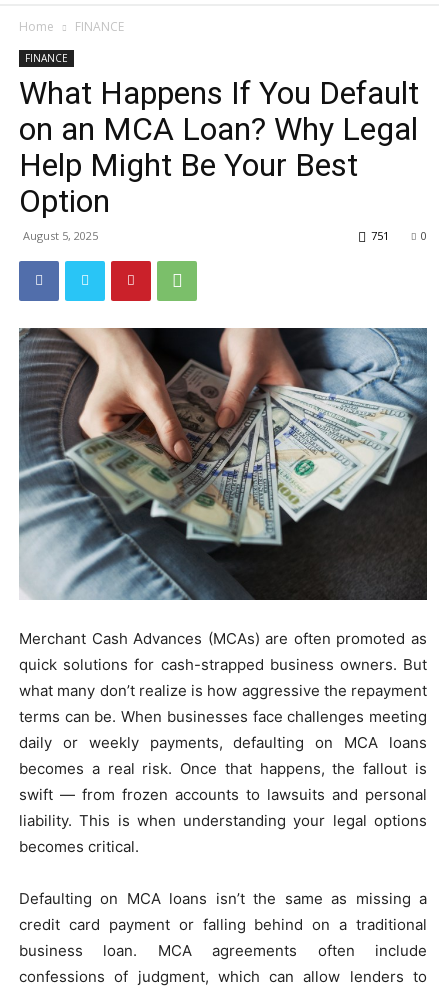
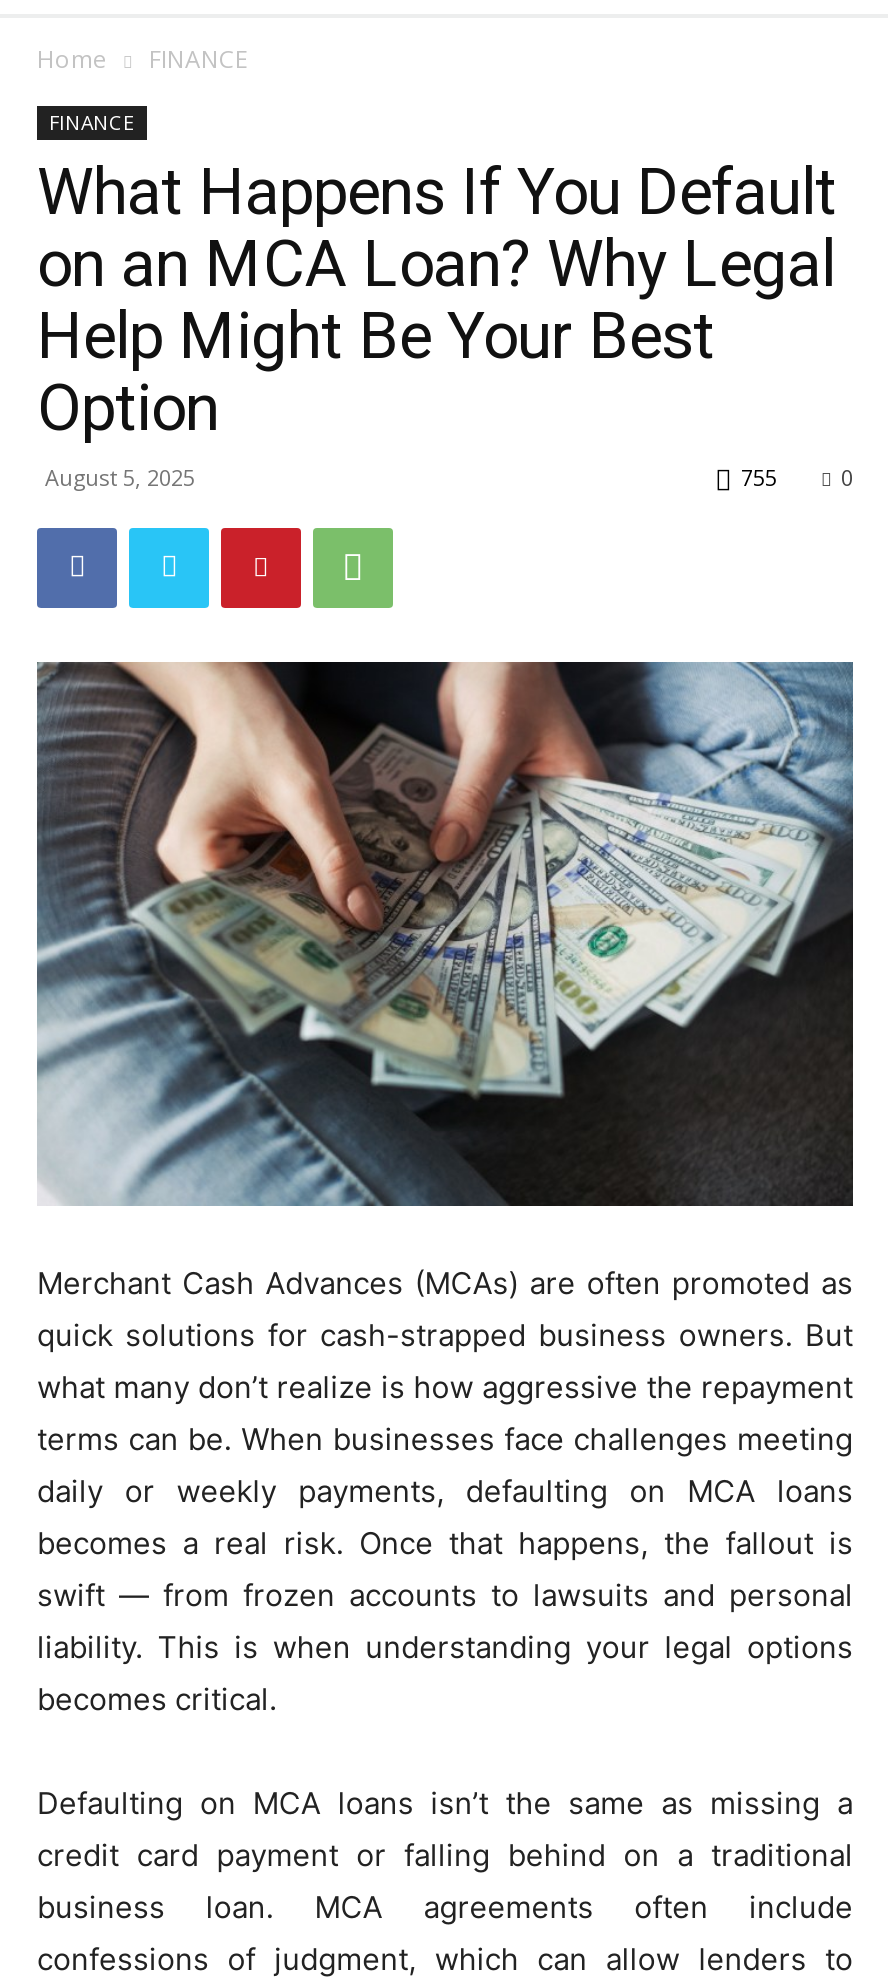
- 751
+ 755
